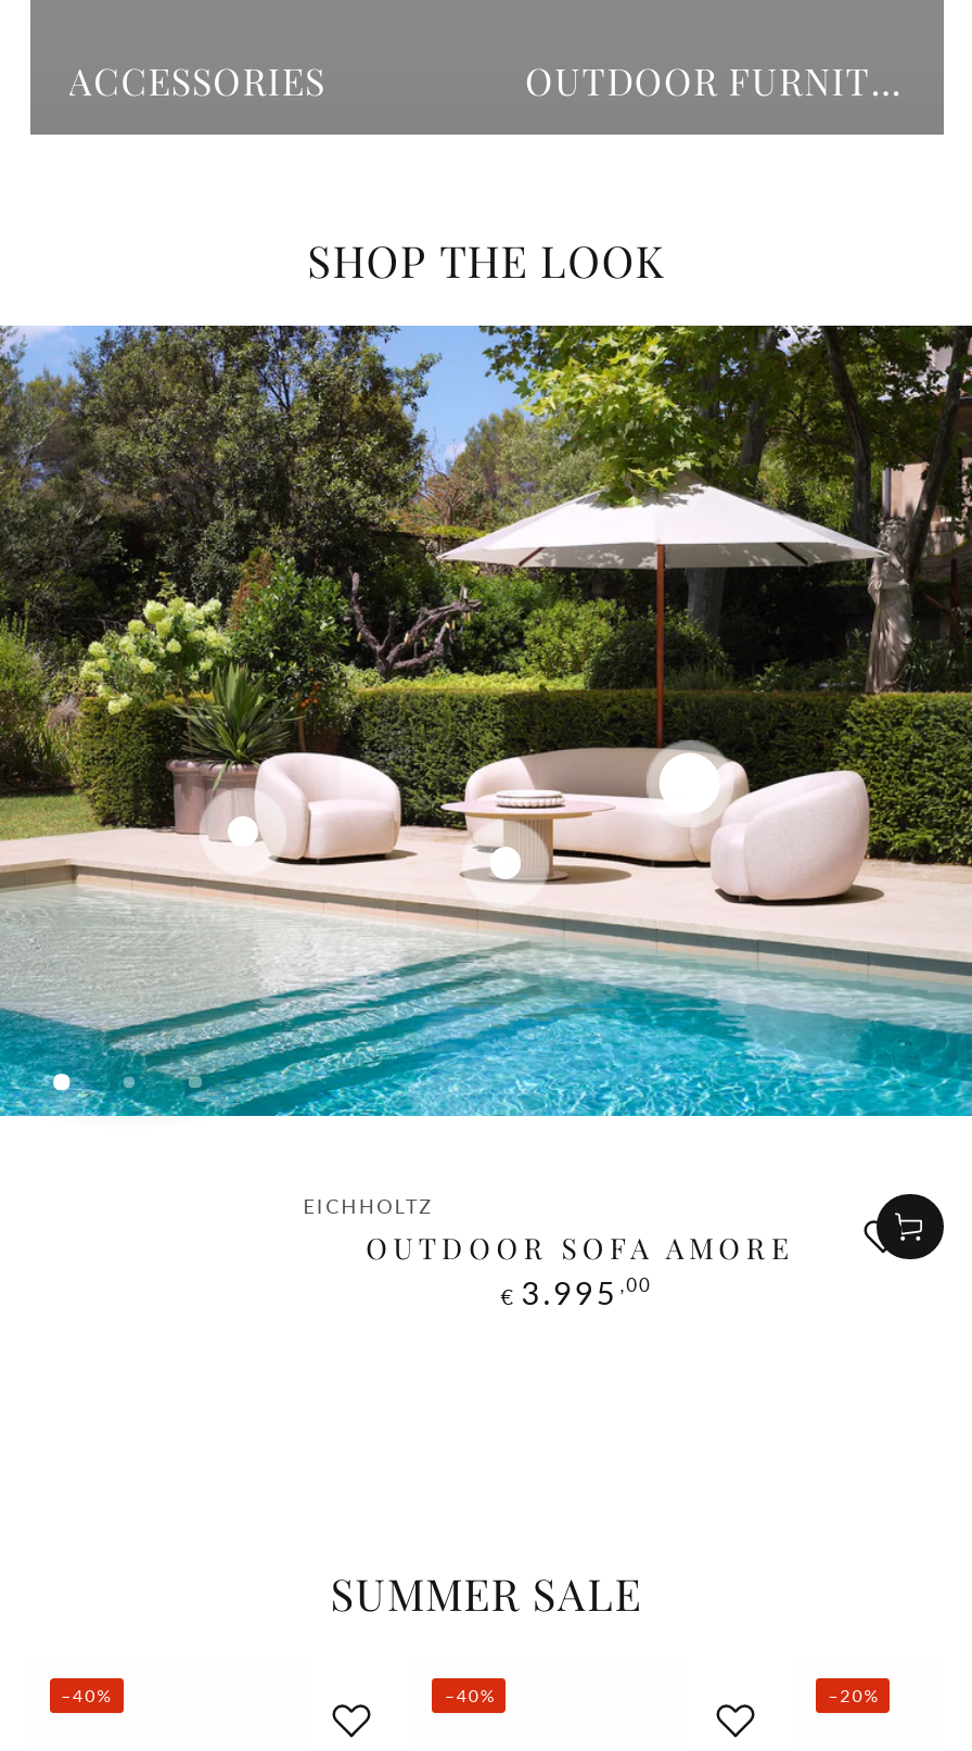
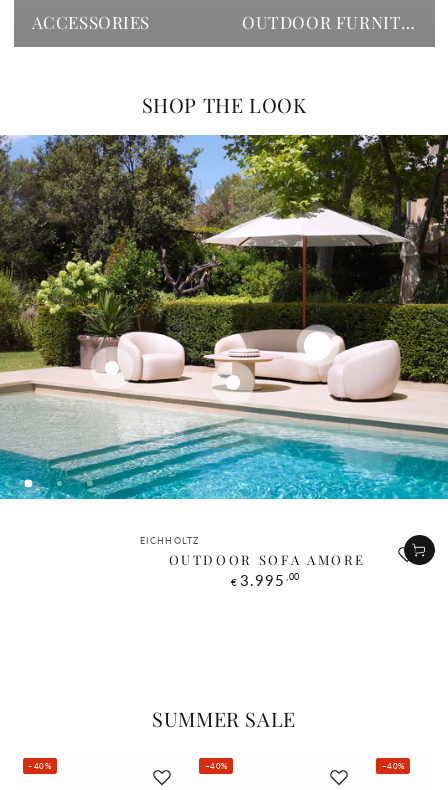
- –20%
+ –40%
